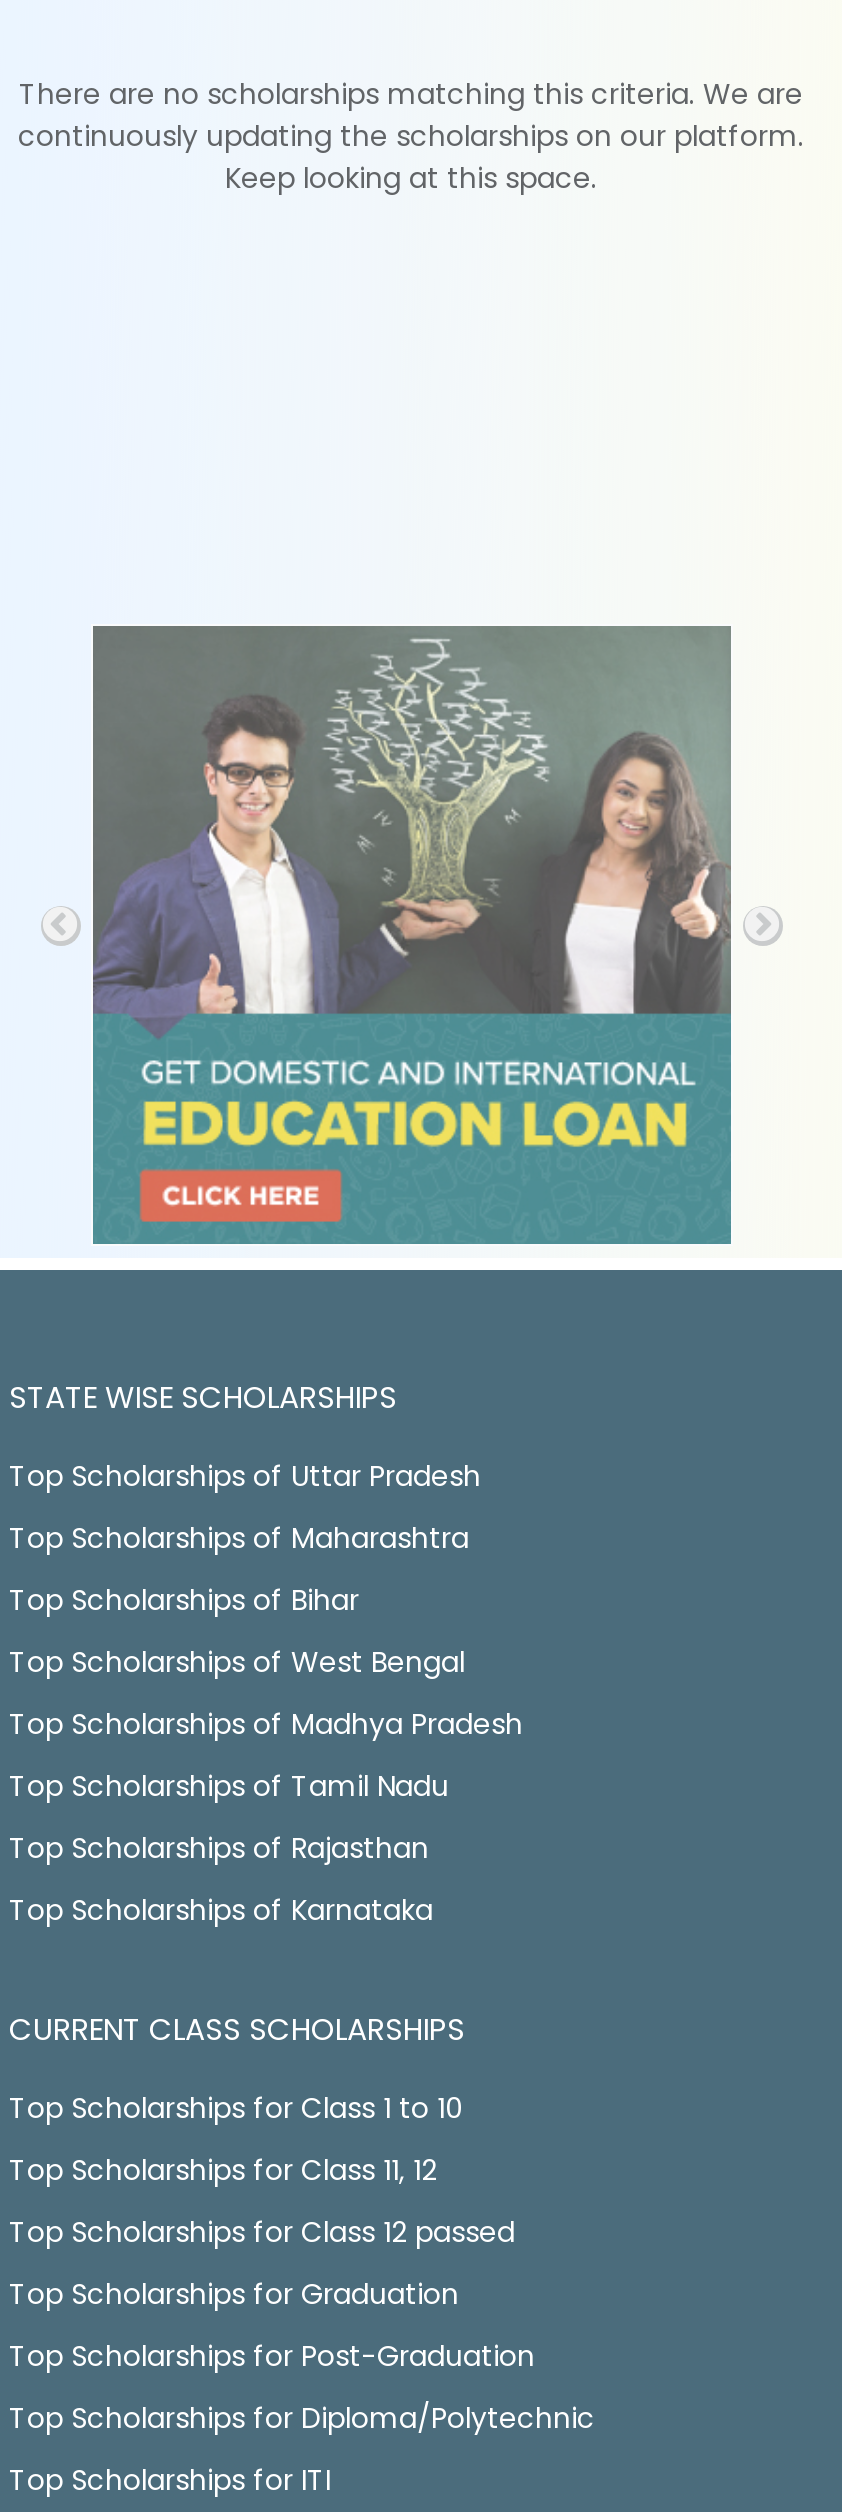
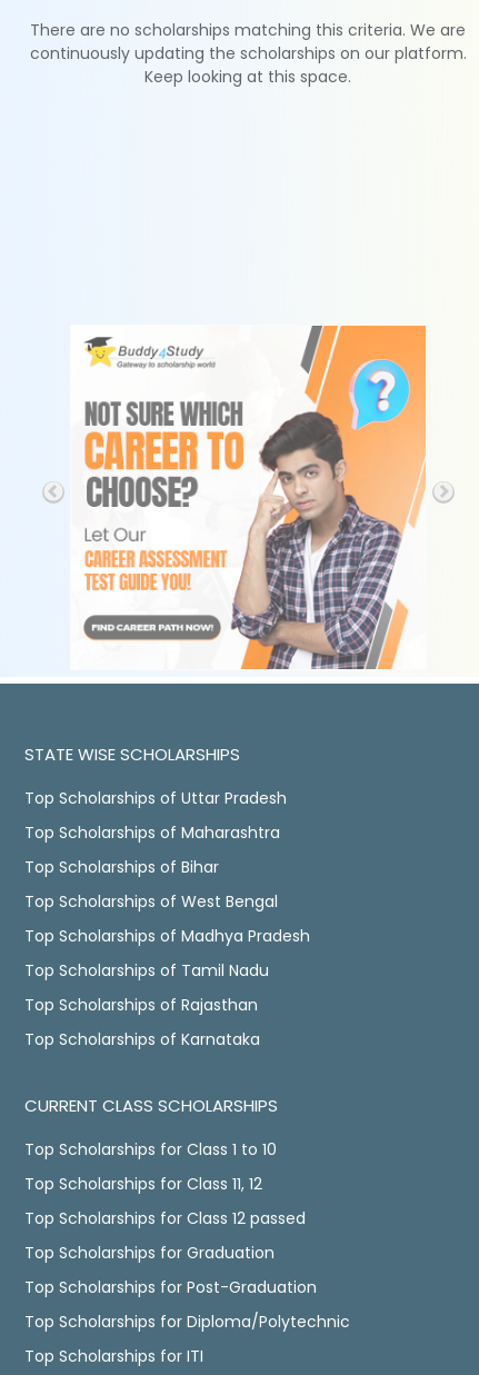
- [image]
+ [image]
